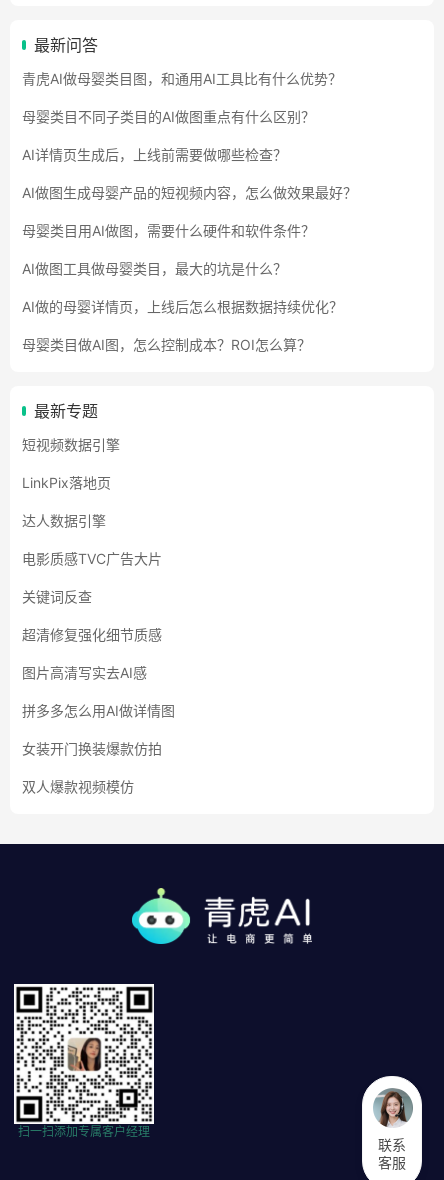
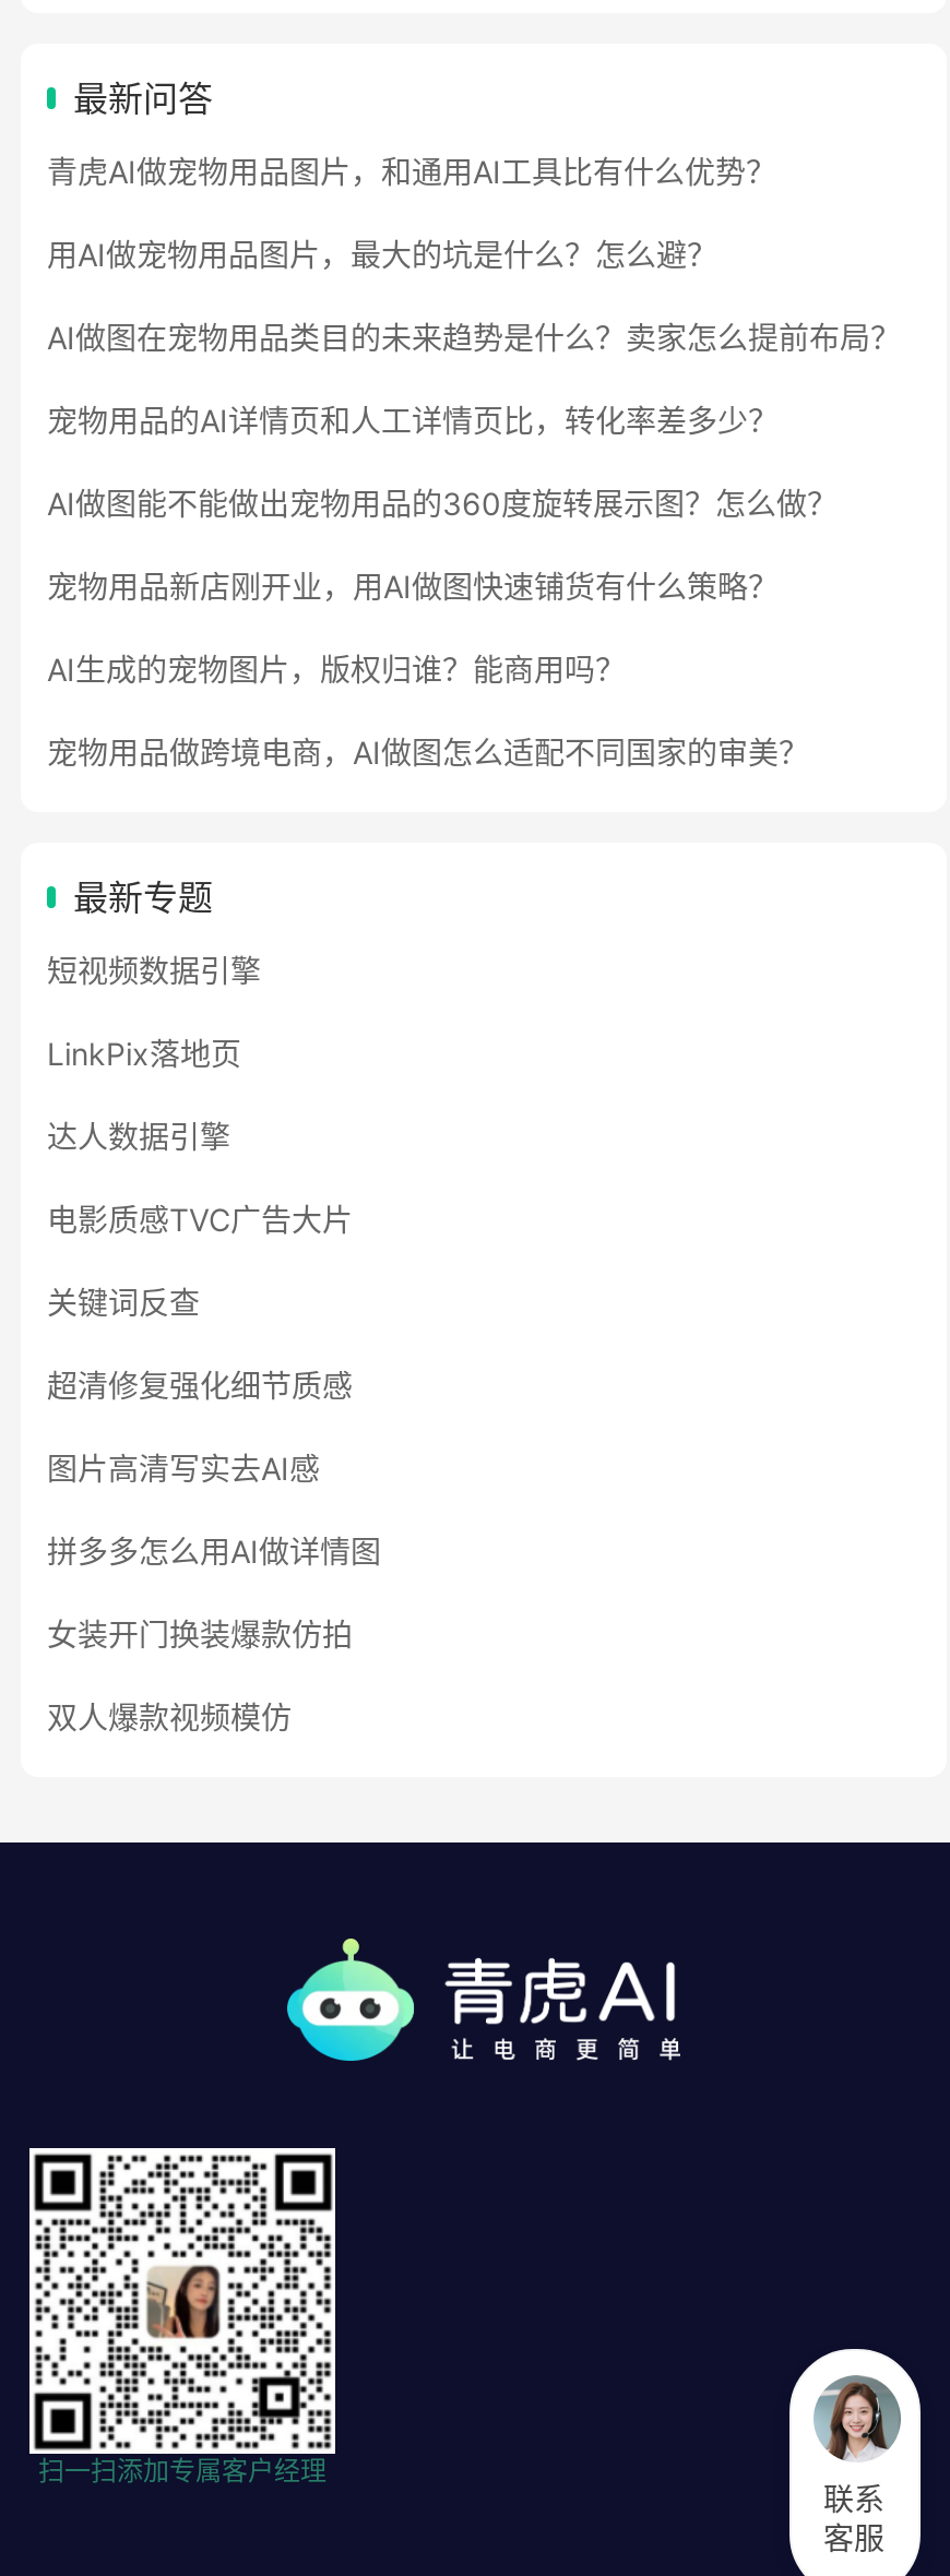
- 青虎AI做母婴类目图，和通用AI工具比有什么优势？
+ 青虎AI做宠物用品图片，和通用AI工具比有什么优势？

- 母婴类目不同子类目的AI做图重点有什么区别？
+ 用AI做宠物用品图片，最大的坑是什么？怎么避？

- AI详情页生成后，上线前需要做哪些检查？
+ AI做图在宠物用品类目的未来趋势是什么？卖家怎么提前布局？

- AI做图生成母婴产品的短视频内容，怎么做效果最好？
+ 宠物用品的AI详情页和人工详情页比，转化率差多少？

- 母婴类目用AI做图，需要什么硬件和软件条件？
+ AI做图能不能做出宠物用品的360度旋转展示图？怎么做？

- AI做图工具做母婴类目，最大的坑是什么？
+ 宠物用品新店刚开业，用AI做图快速铺货有什么策略？

- AI做的母婴详情页，上线后怎么根据数据持续优化？
+ AI生成的宠物图片，版权归谁？能商用吗？

- 母婴类目做AI图，怎么控制成本？ROI怎么算？
+ 宠物用品做跨境电商，AI做图怎么适配不同国家的审美？
